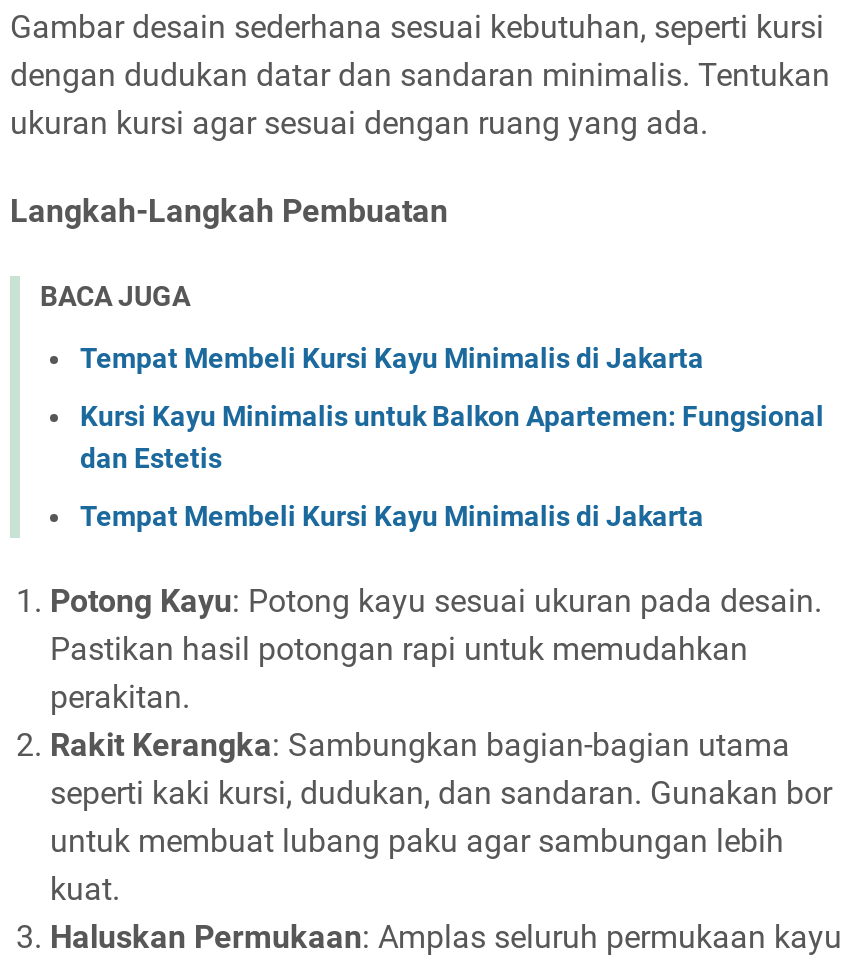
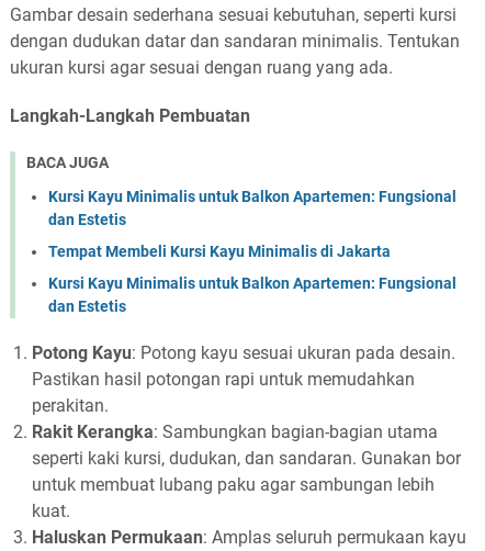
- Tempat Membeli Kursi Kayu Minimalis di Jakarta

moved up: Kursi Kayu Minimalis untuk Balkon Apartemen: Fungsional | dan Estetis | Tempat Membeli Kursi Kayu Minimalis di Jakarta

+ Kursi Kayu Minimalis untuk Balkon Apartemen: Fungsional
+ dan Estetis
